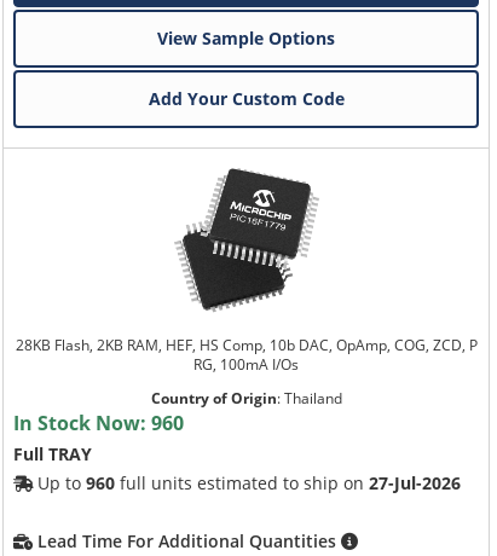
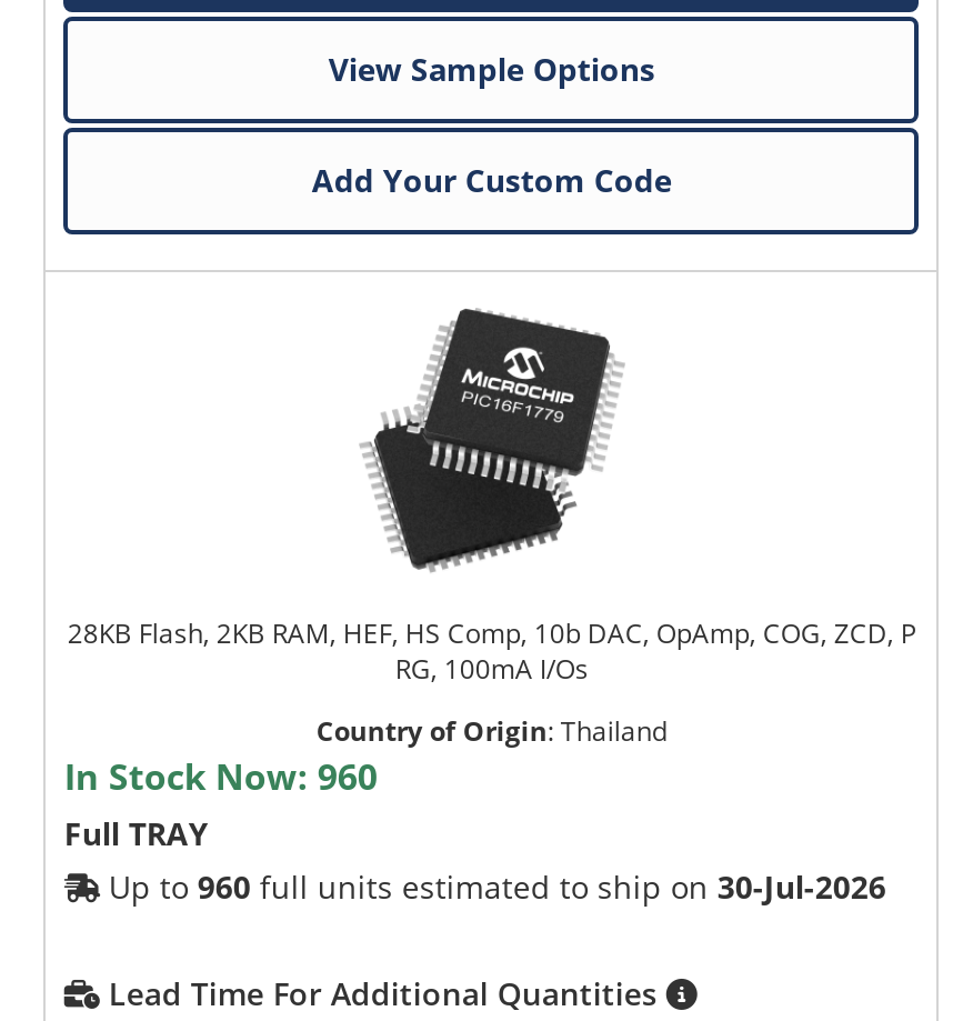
- Up to 960 full units estimated to ship on 27-Jul-2026
+ Up to 960 full units estimated to ship on 30-Jul-2026
